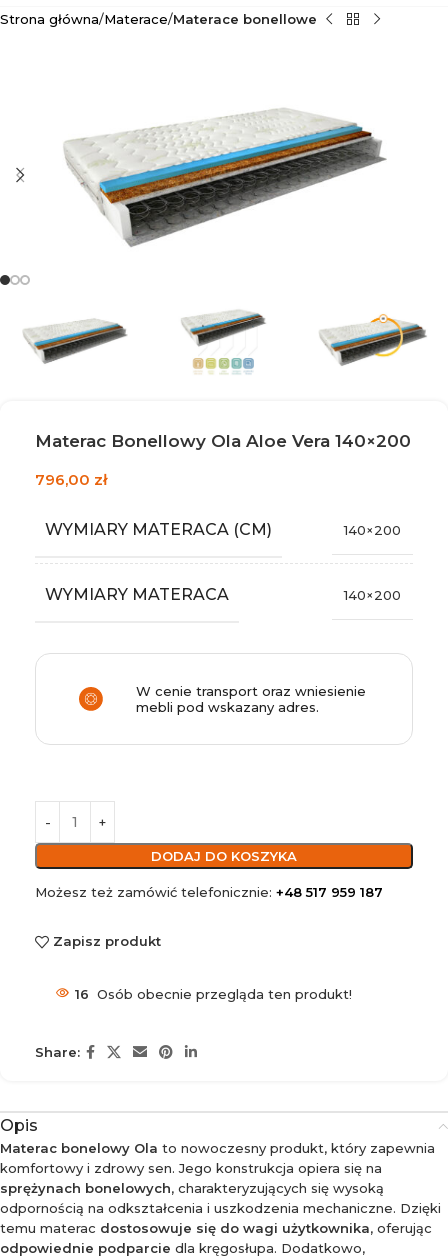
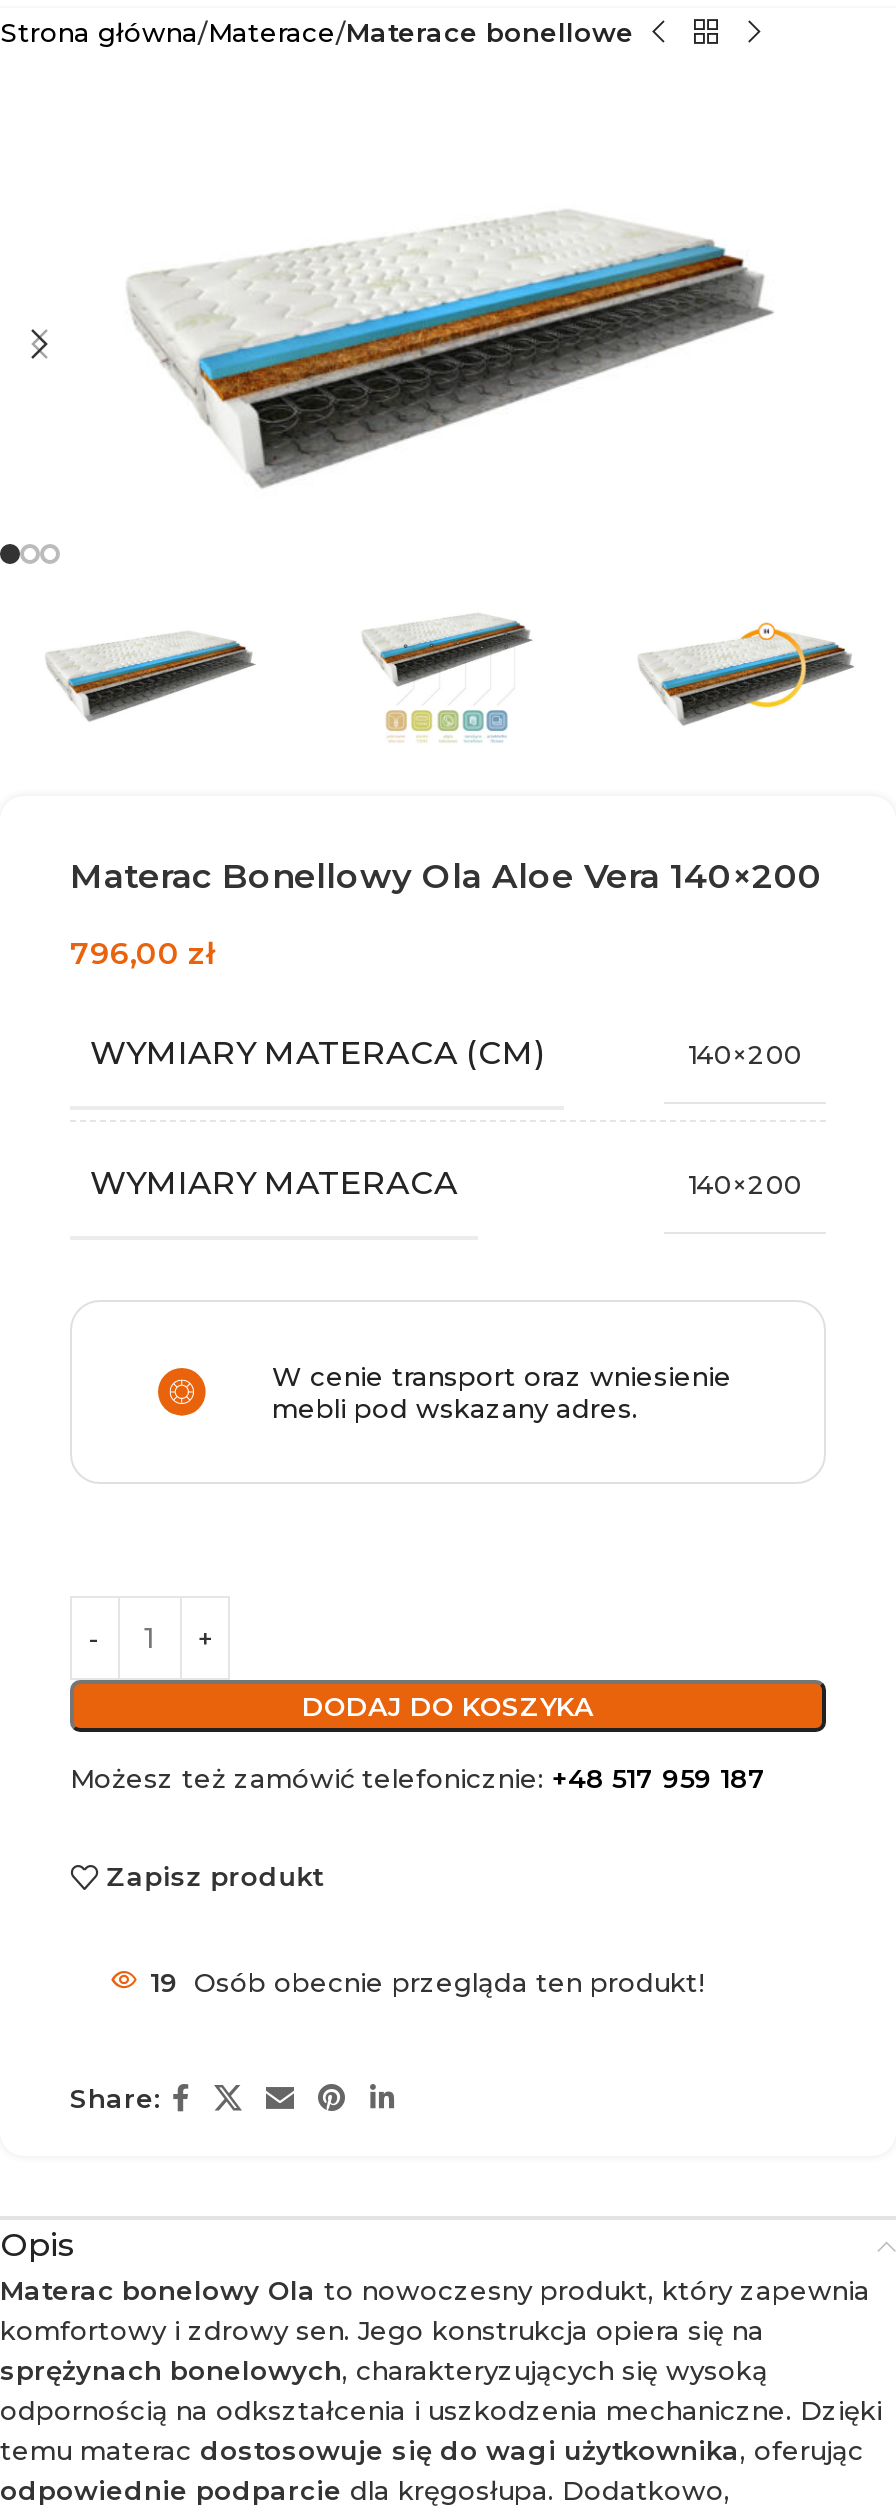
- 16 Osób obecnie przegląda ten produkt!
+ 19 Osób obecnie przegląda ten produkt!
